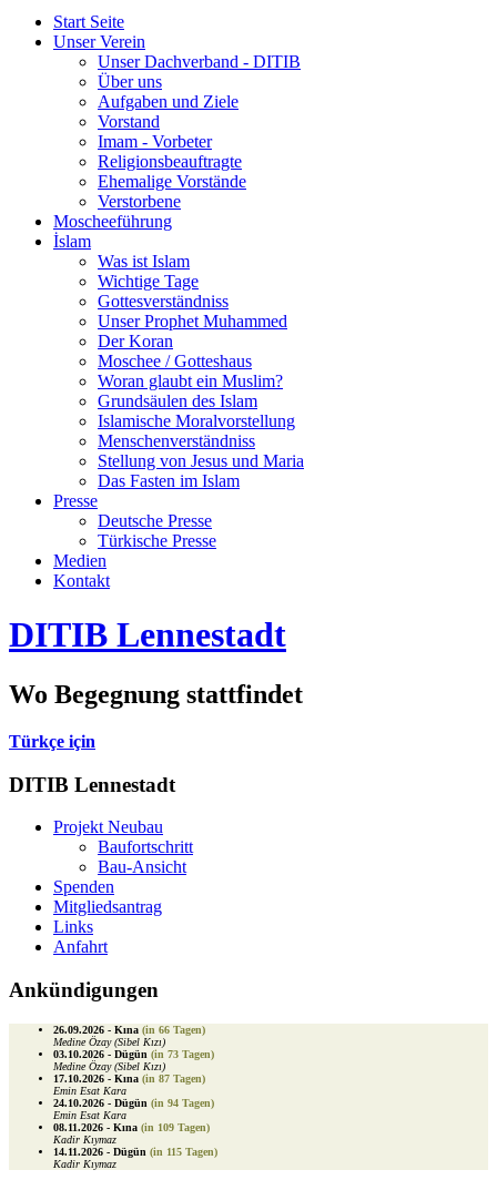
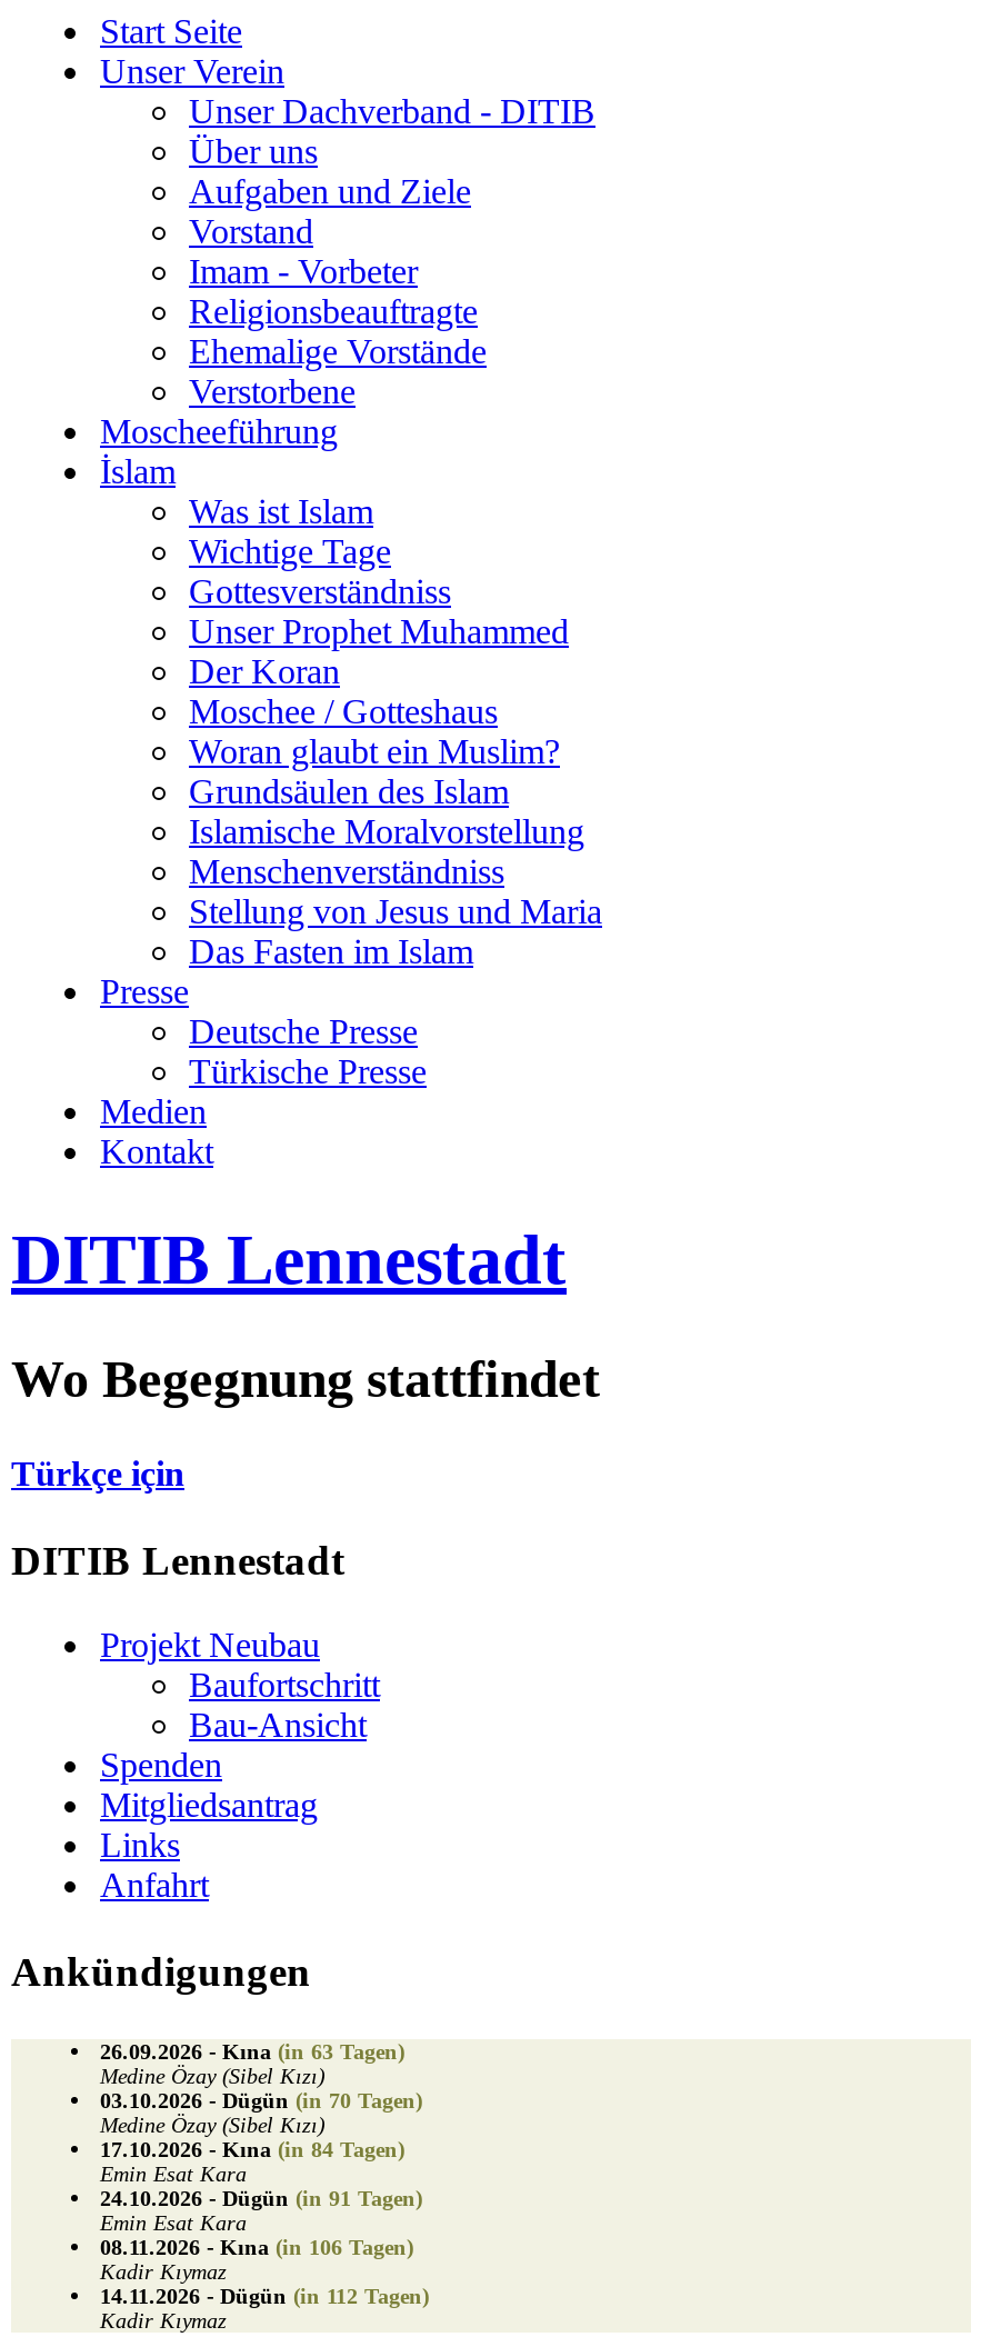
- 26.09.2026 - Kına (in 66 Tagen)
+ 26.09.2026 - Kına (in 63 Tagen)

- 03.10.2026 - Dügün (in 73 Tagen)
+ 03.10.2026 - Dügün (in 70 Tagen)

- 17.10.2026 - Kına (in 87 Tagen)
+ 17.10.2026 - Kına (in 84 Tagen)

- 24.10.2026 - Dügün (in 94 Tagen)
+ 24.10.2026 - Dügün (in 91 Tagen)

- 08.11.2026 - Kına (in 109 Tagen)
+ 08.11.2026 - Kına (in 106 Tagen)

- 14.11.2026 - Dügün (in 115 Tagen)
+ 14.11.2026 - Dügün (in 112 Tagen)
